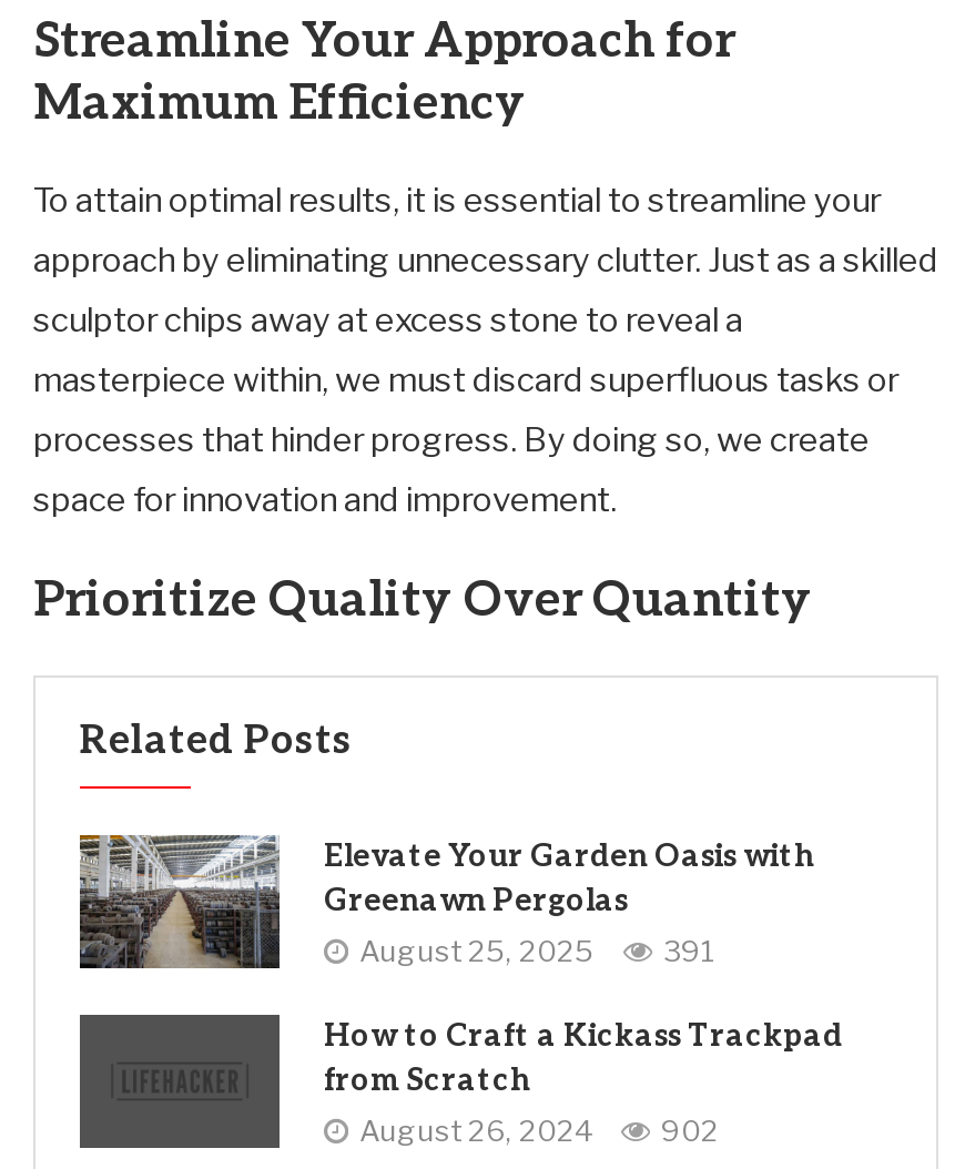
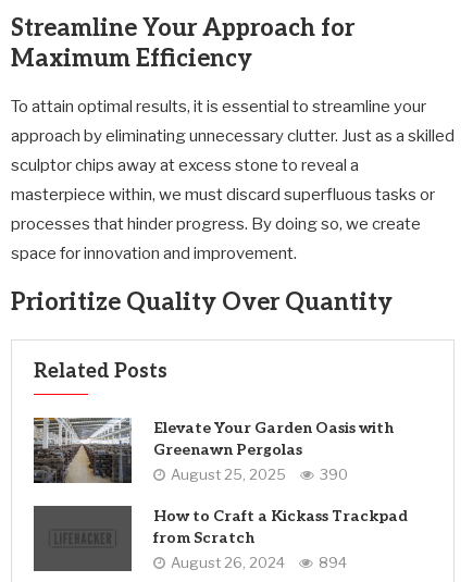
- August 25, 2025 391
+ August 25, 2025 390

- August 26, 2024 902
+ August 26, 2024 894
